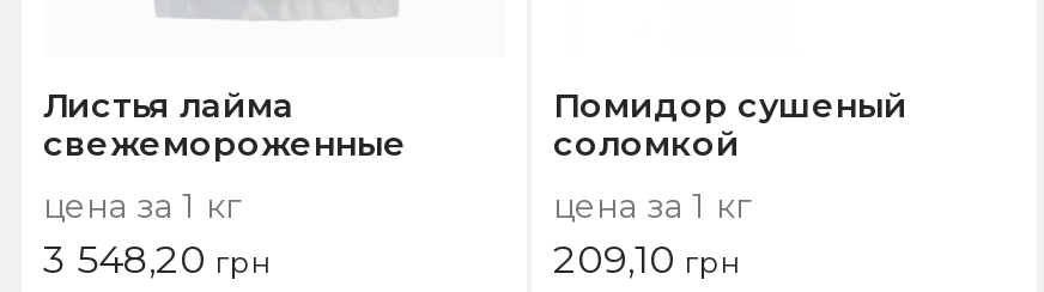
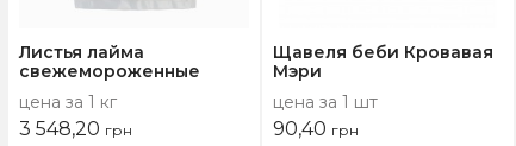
- Помидор сушеный
- соломкой
- цена за 1 кг
- 209,10 грн
+ Щавеля беби Кровавая
+ Мэри
+ цена за 1 шт
+ 90,40 грн
